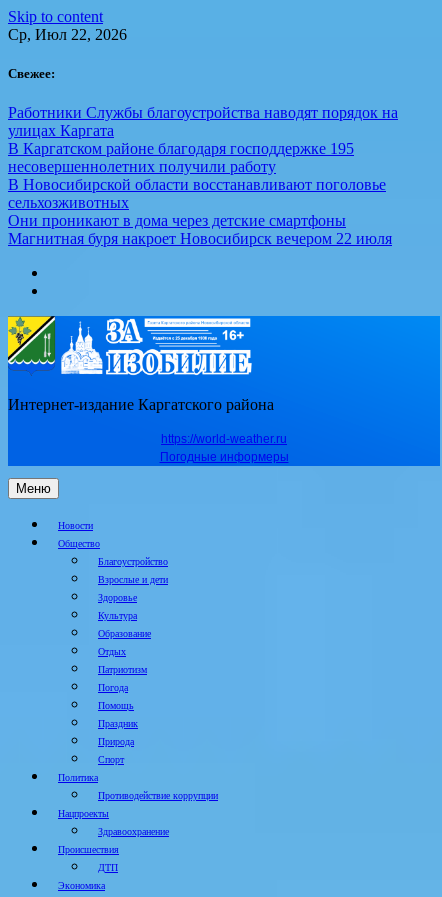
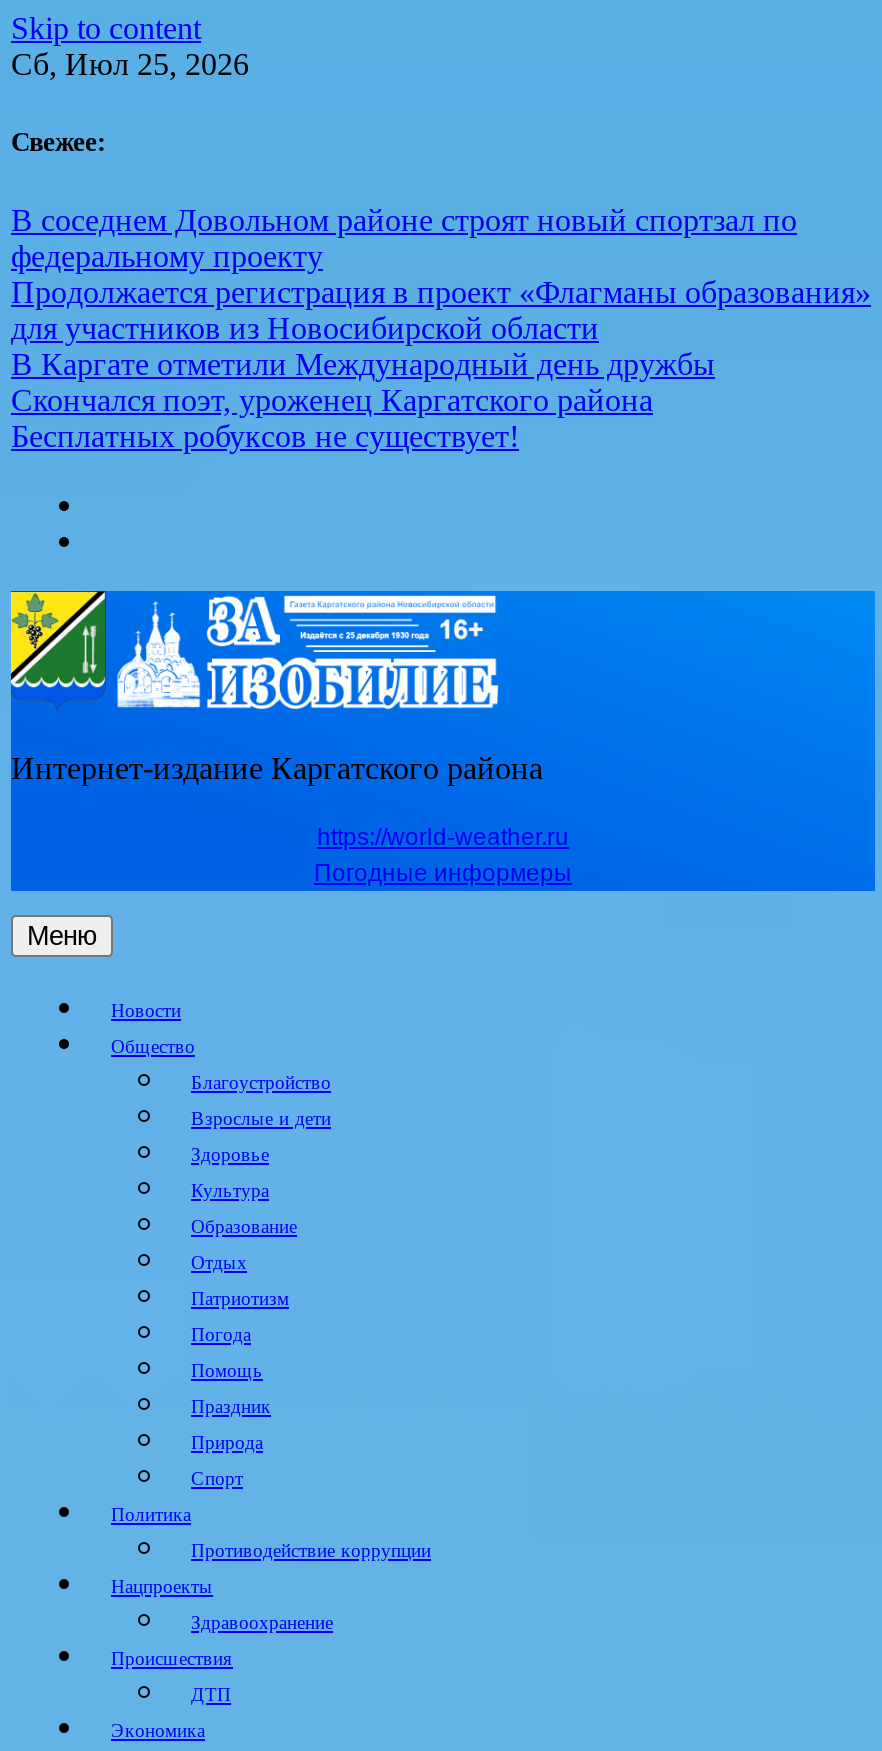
- Ср, Июл 22, 2026
+ Сб, Июл 25, 2026

- Работники Службы благоустройства наводят порядок на
- улицах Каргата
- В Каргатском районе благодаря господдержке 195
- несовершеннолетних получили работу
- В Новосибирской области восстанавливают поголовье
- сельхозживотных
- Они проникают в дома через детские смартфоны
- Магнитная буря накроет Новосибирск вечером 22 июля
+ В соседнем Довольном районе строят новый спортзал по
+ федеральному проекту
+ Продолжается регистрация в проект «Флагманы образования»
+ для участников из Новосибирской области
+ В Каргате отметили Международный день дружбы
+ Скончался поэт, уроженец Каргатского района
+ Бесплатных робуксов не существует!
